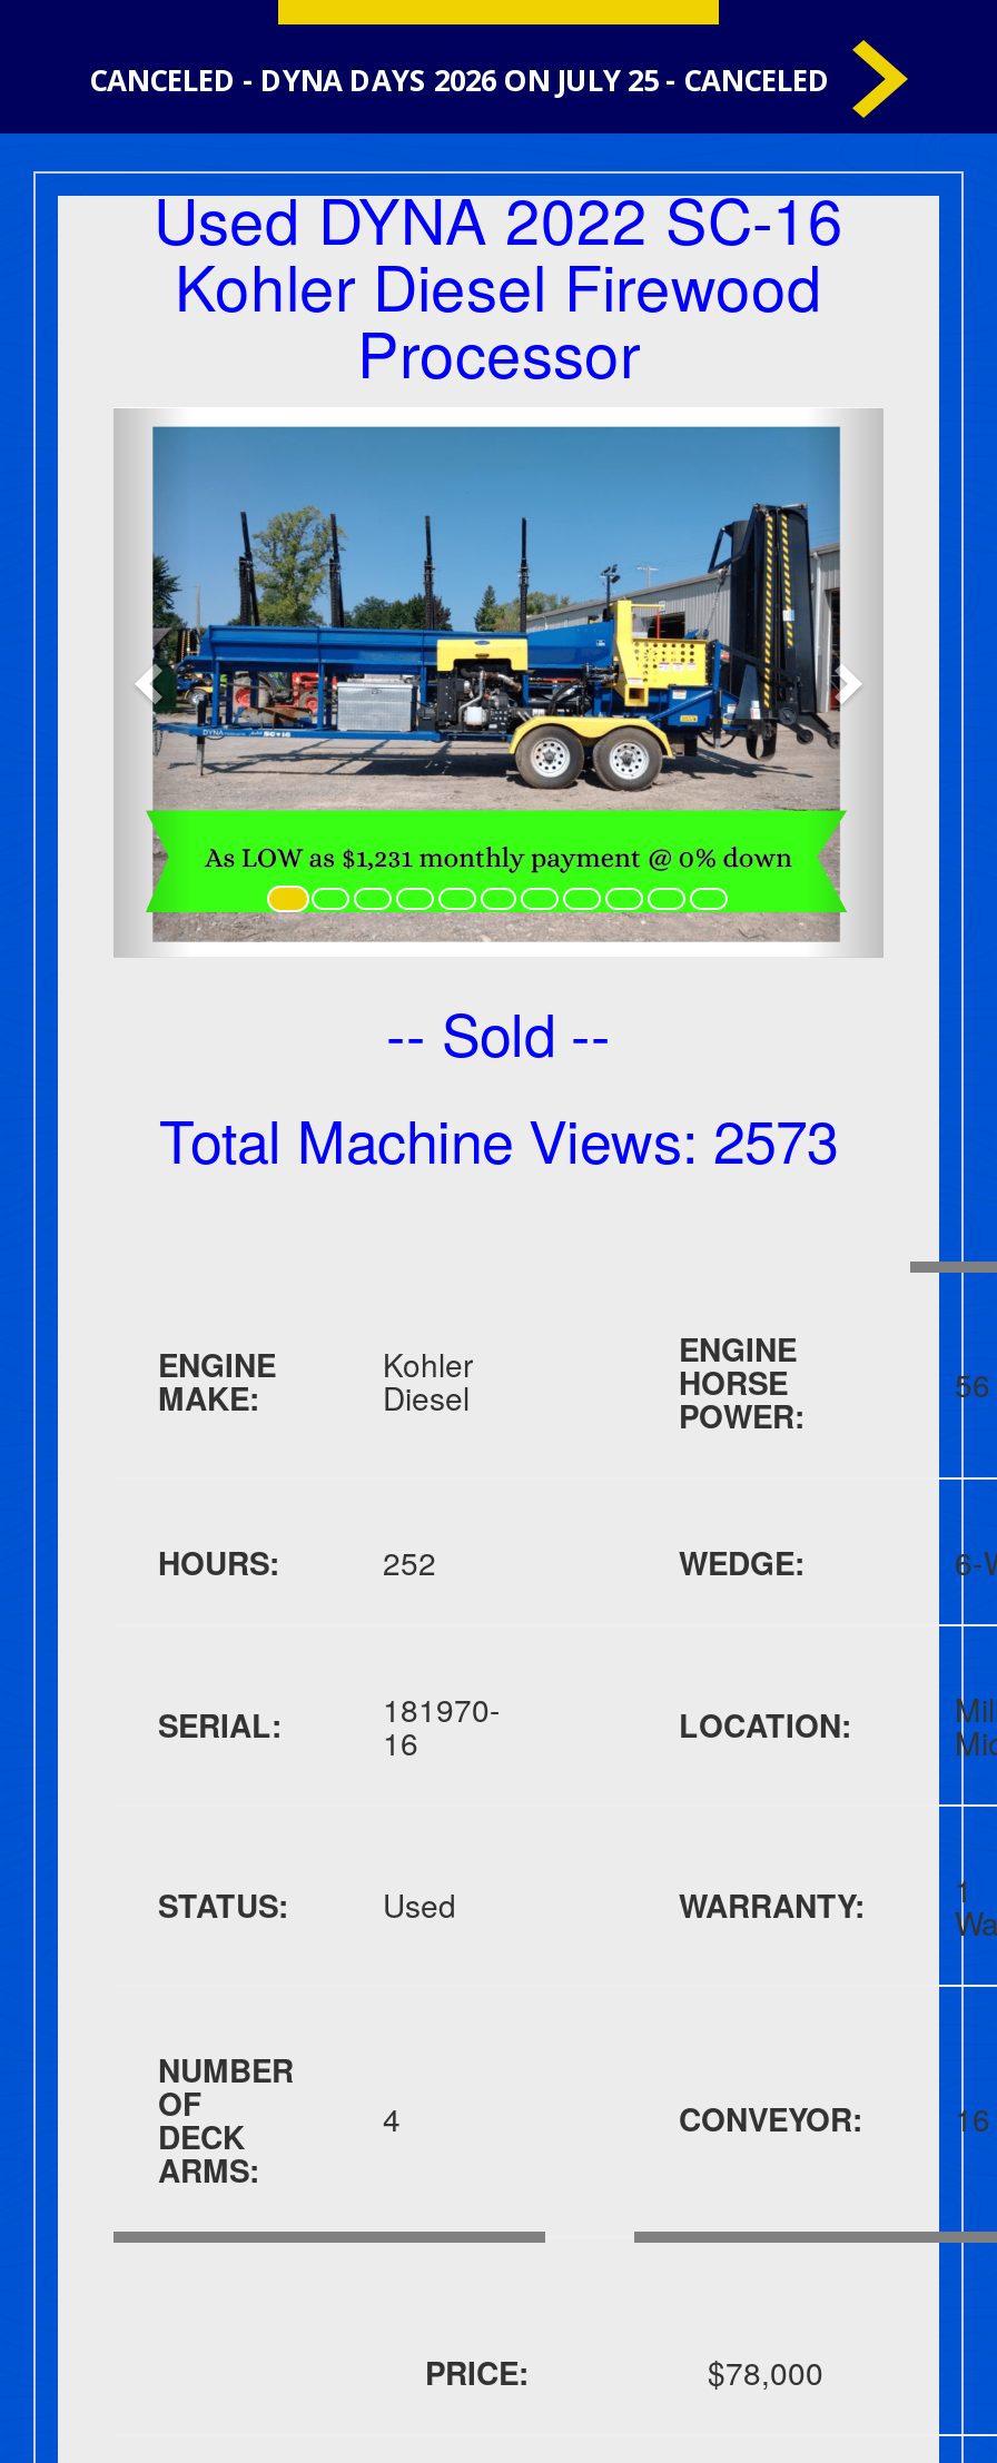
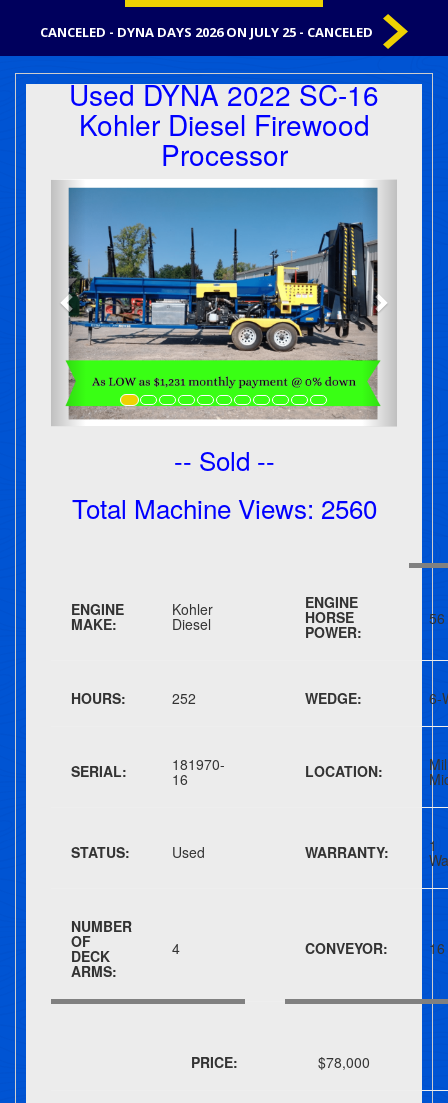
- Total Machine Views: 2573
+ Total Machine Views: 2560
